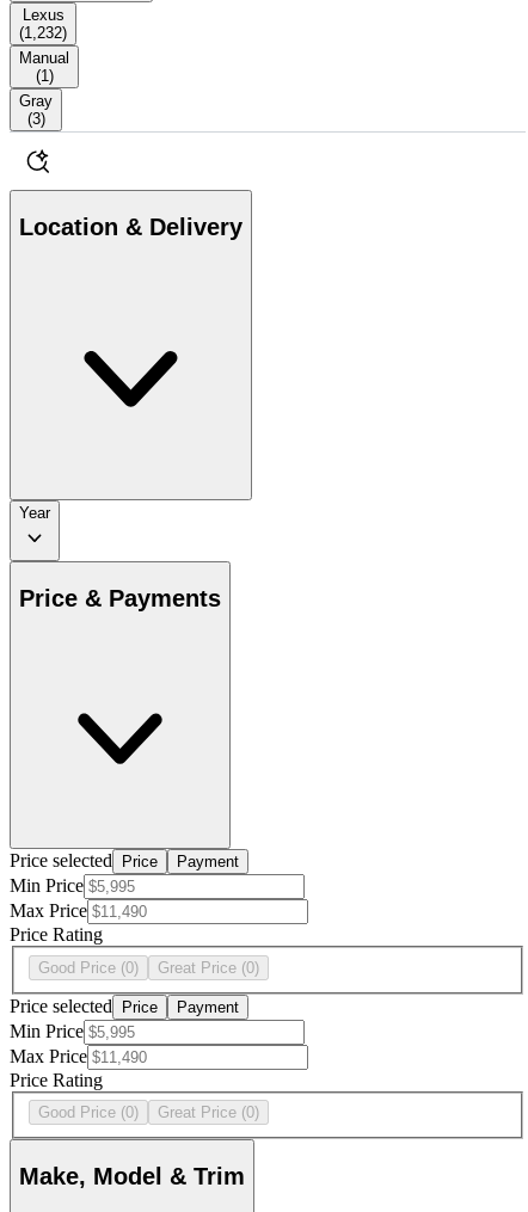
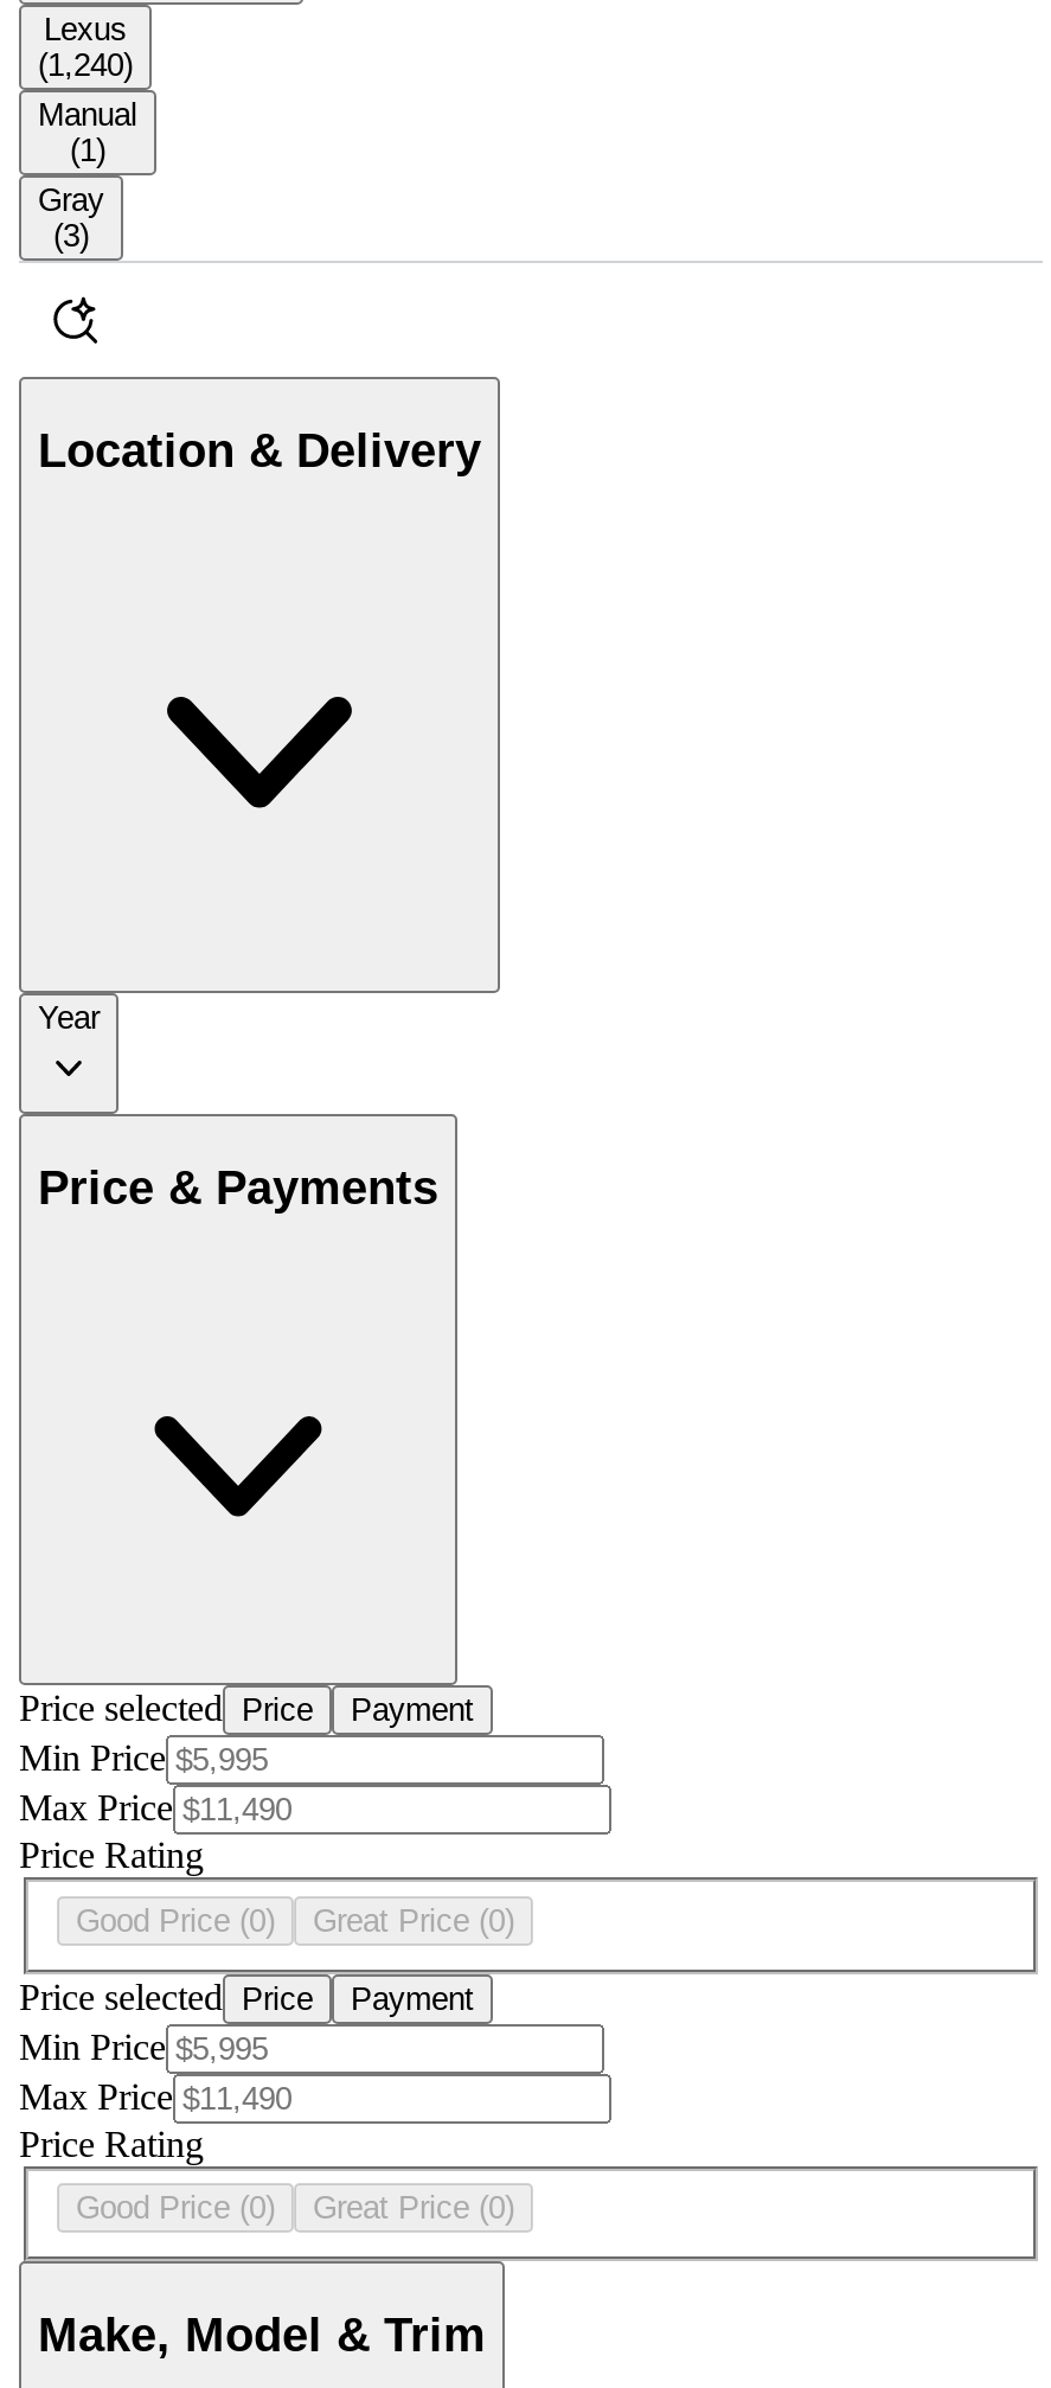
- (1,232)
+ (1,240)
